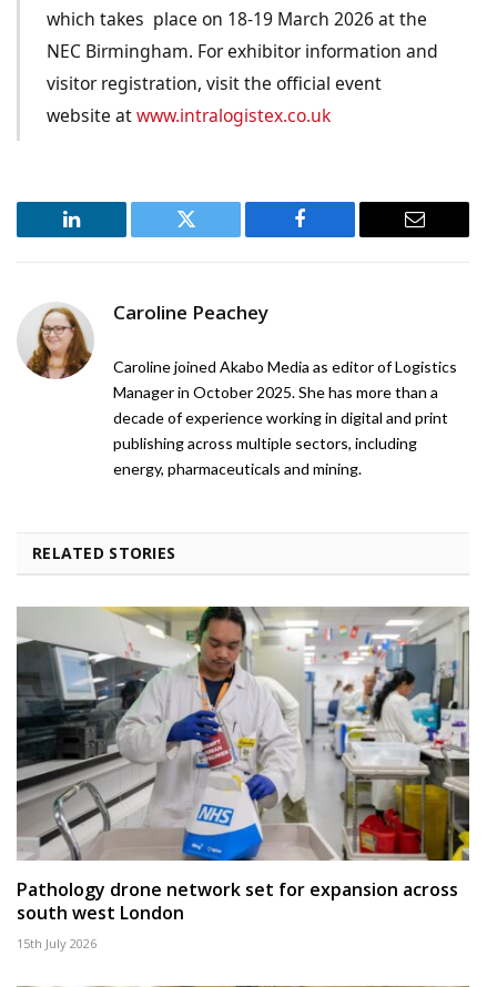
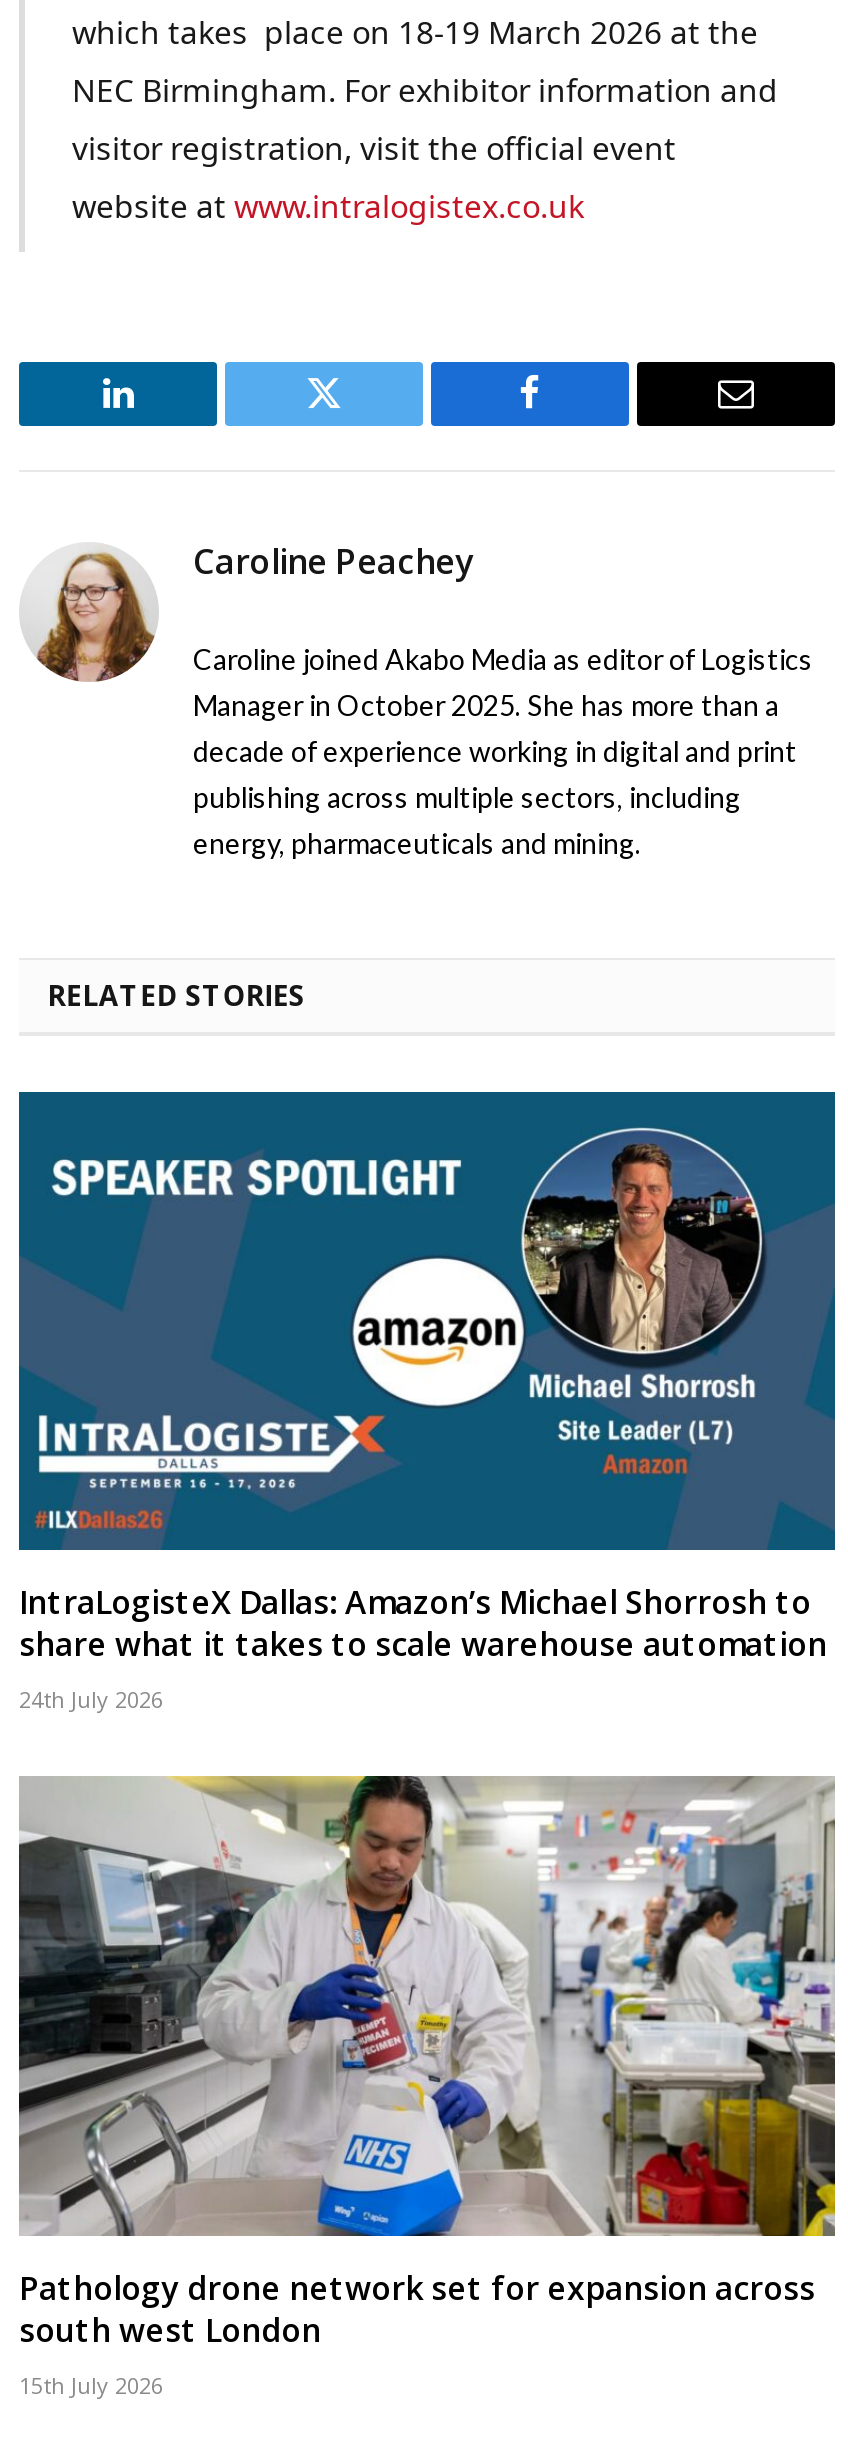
+ [image]
+ IntraLogisteX Dallas: Amazon’s Michael Shorrosh to
+ share what it takes to scale warehouse automation
+ 24th July 2026
